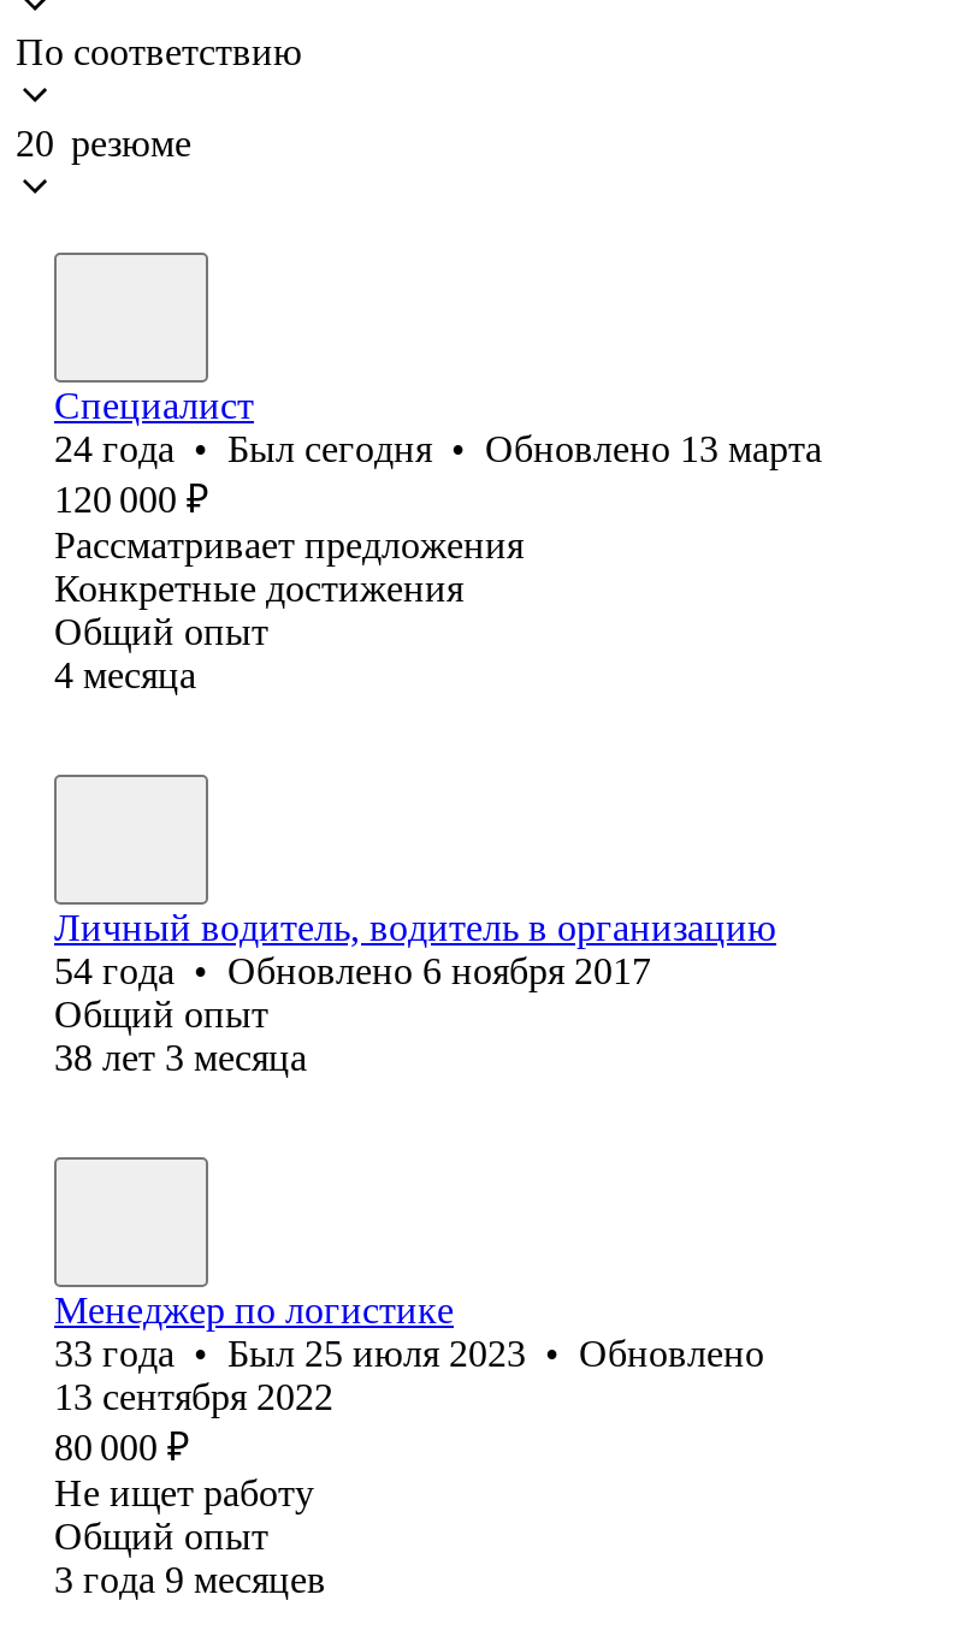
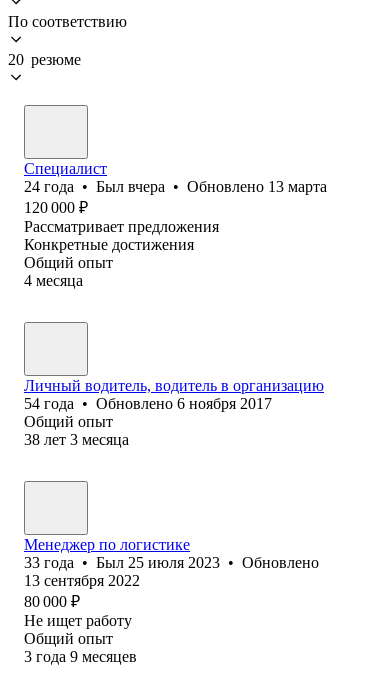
- 24 года • Был сегодня • Обновлено 13 марта
+ 24 года • Был вчера • Обновлено 13 марта
